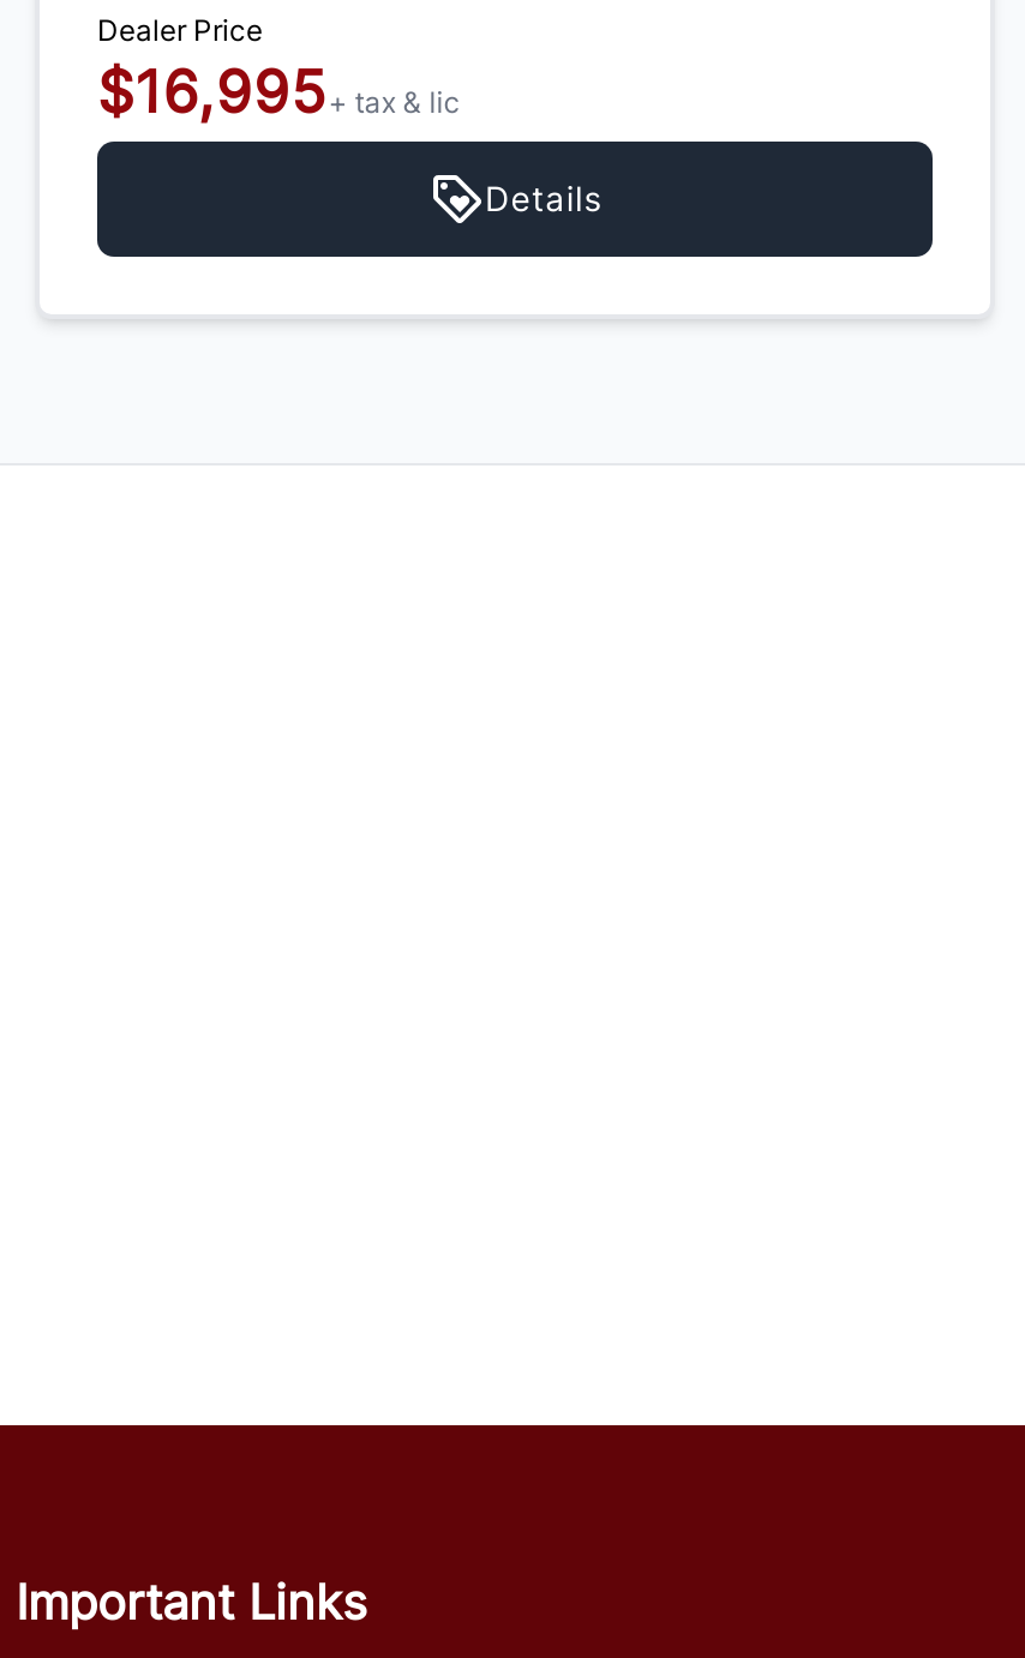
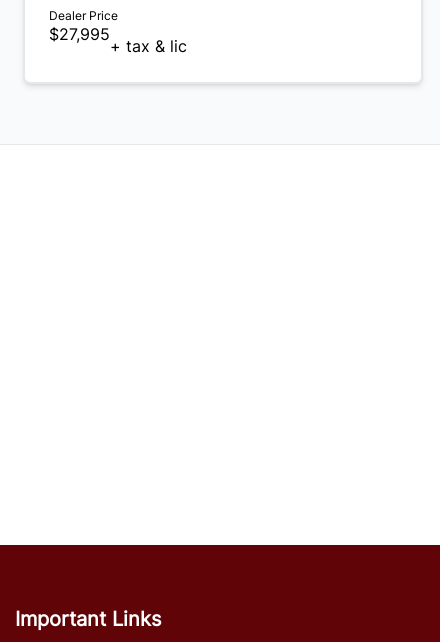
- $16,995+ tax & lic
- Details
+ $27,995
+ + tax & lic
